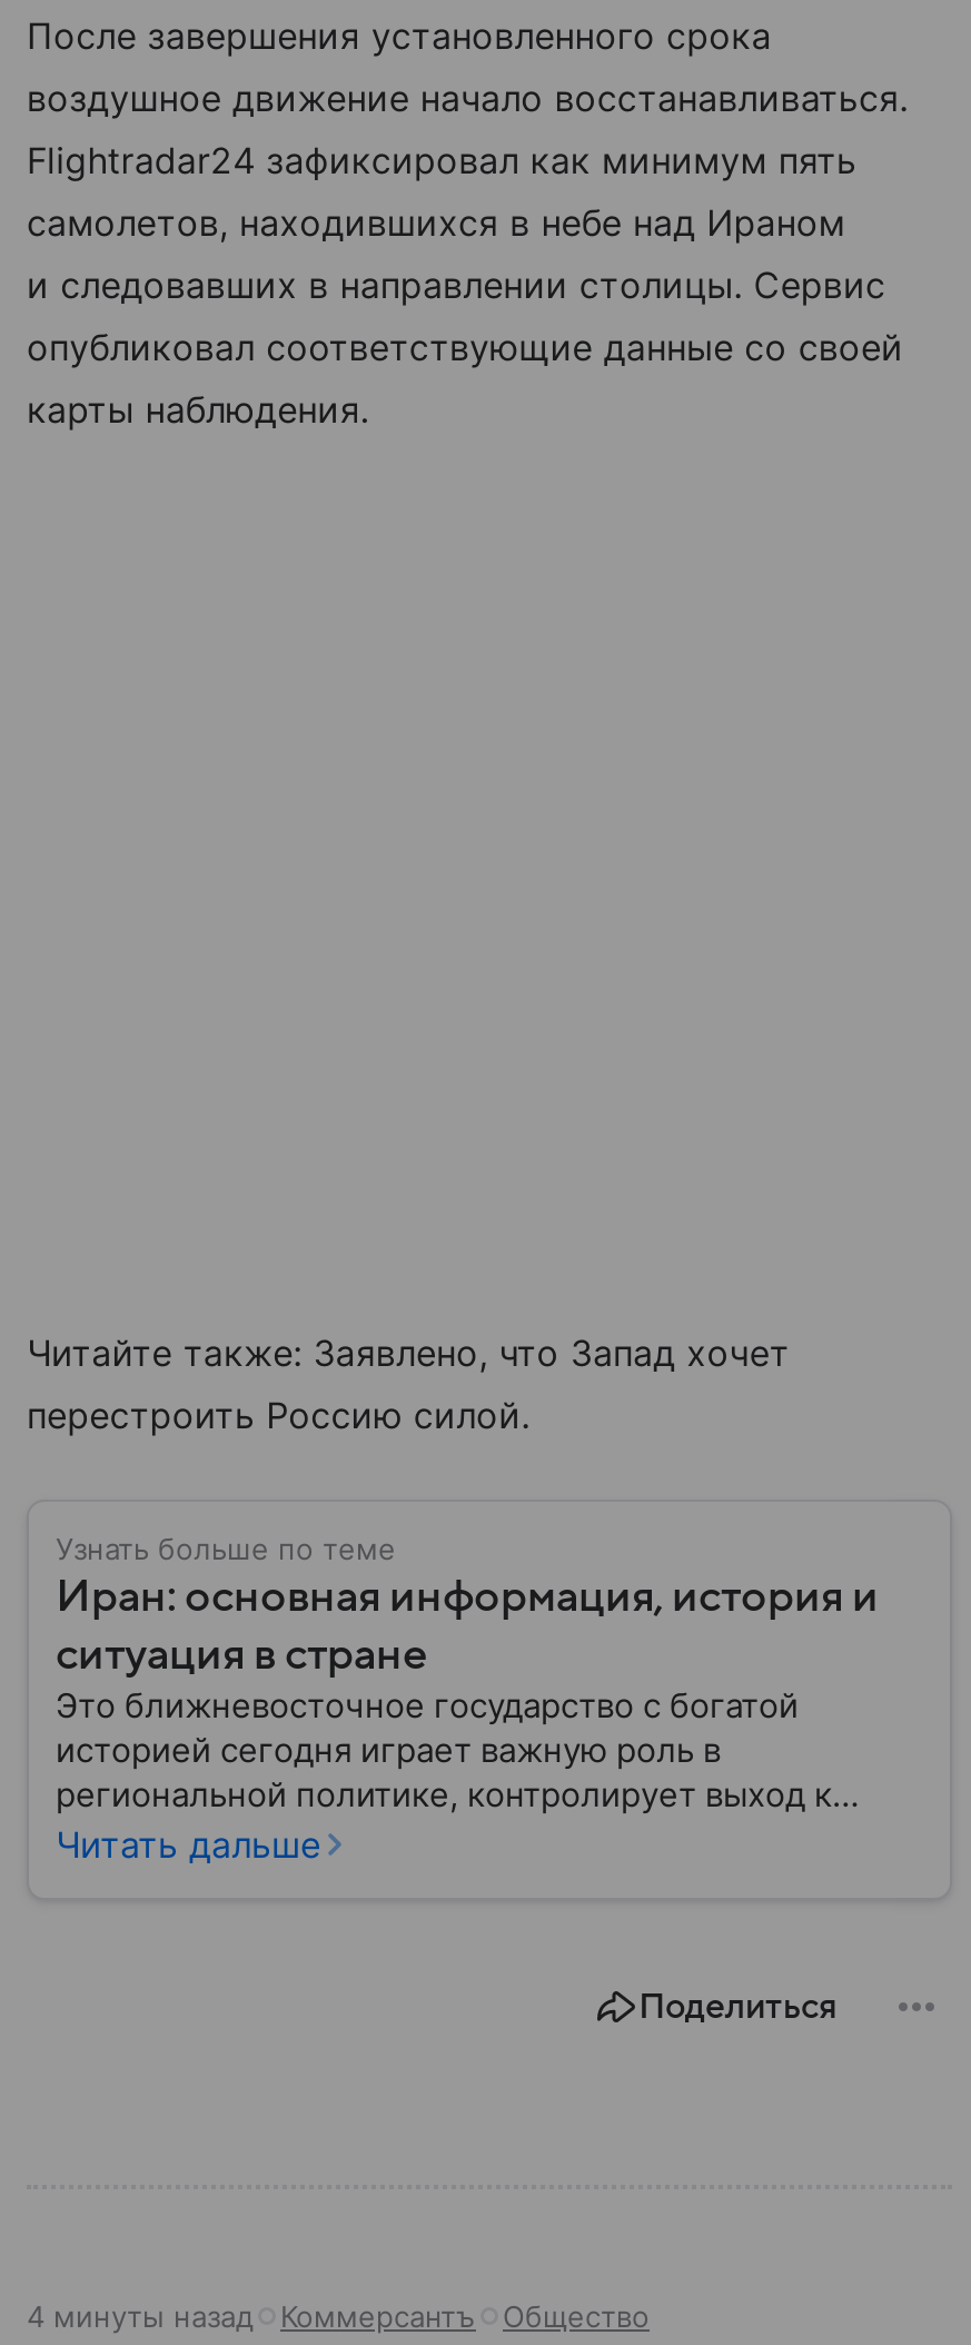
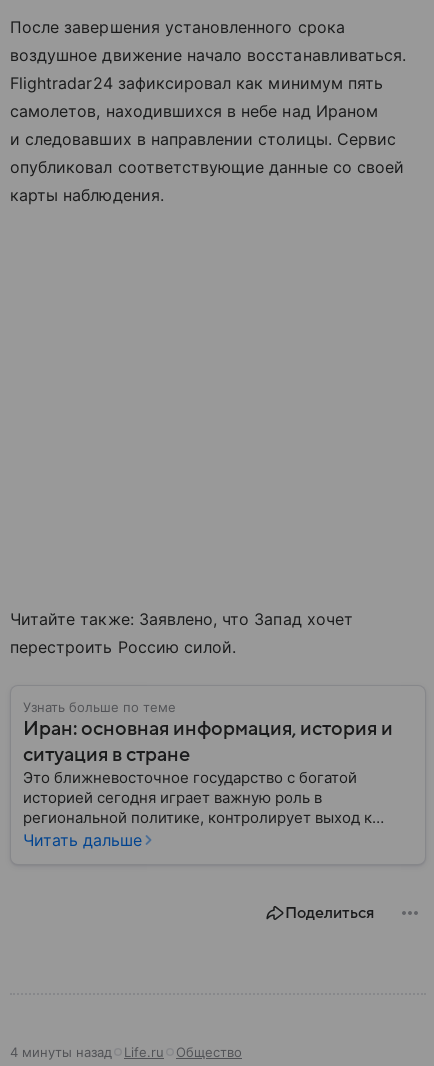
- Коммерсантъ
+ Life.ru
